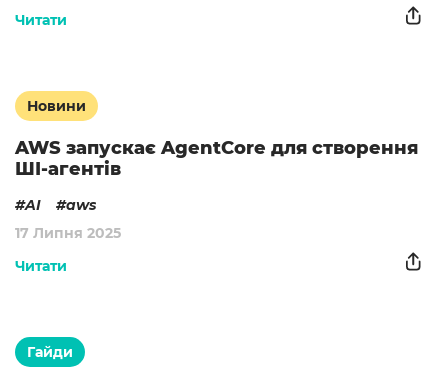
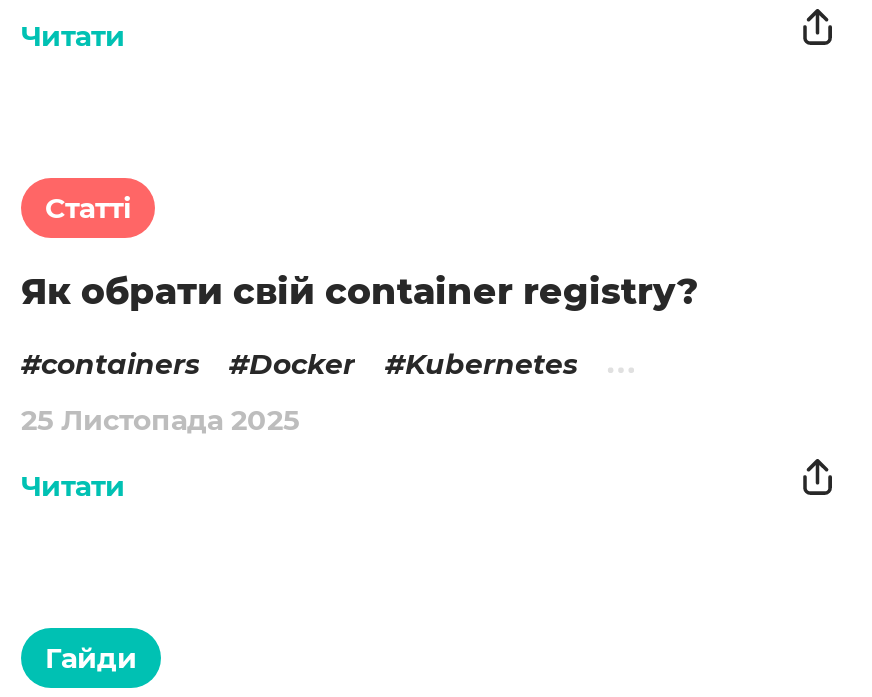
- Новини
+ Статті

- AWS запускає AgentCore для створення
- ШІ-агентів
+ Як обрати свій container registry?

- AI
- aws
+ containers
+ Docker
+ Kubernetes

- 17 Липня 2025
+ 25 Листопада 2025
